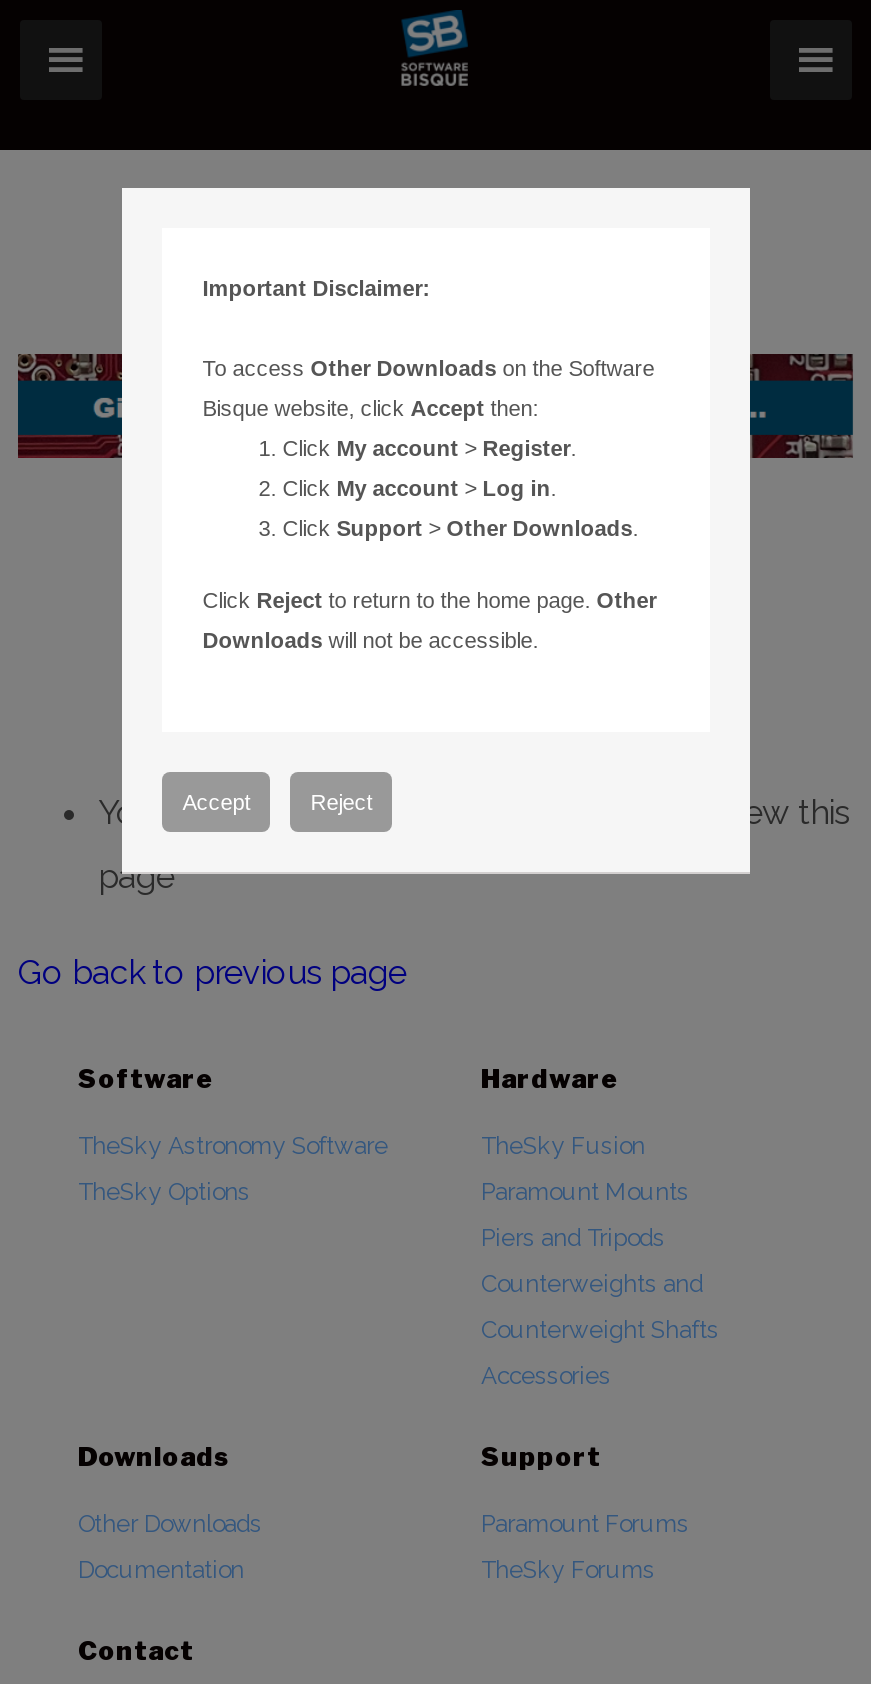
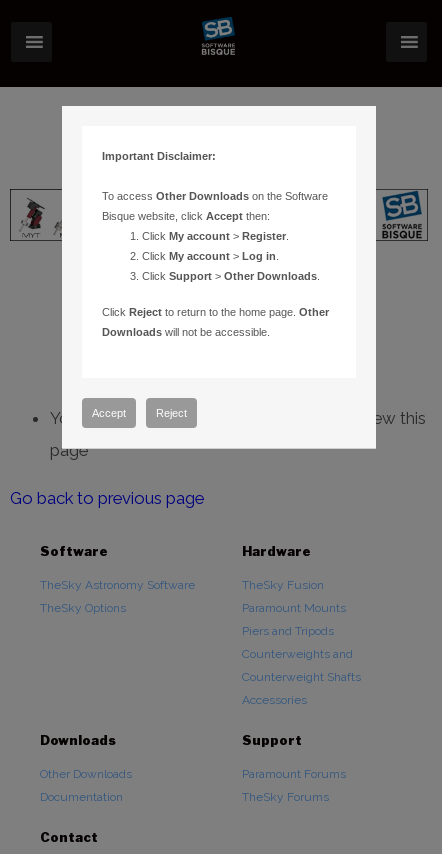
- [image]
+ [image]

- [image]
+ [image]
